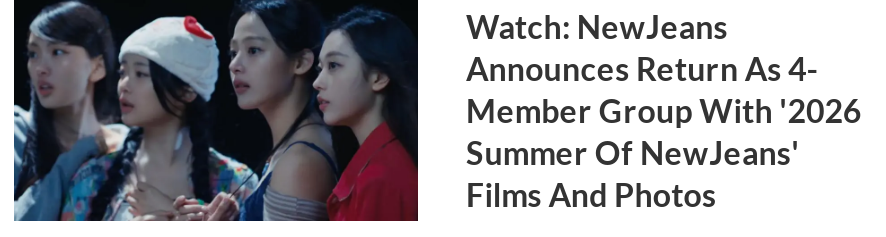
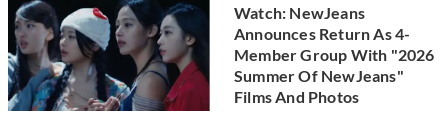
- Member Group With '2026
+ Member Group With "2026

- Summer Of NewJeans'
+ Summer Of NewJeans"
